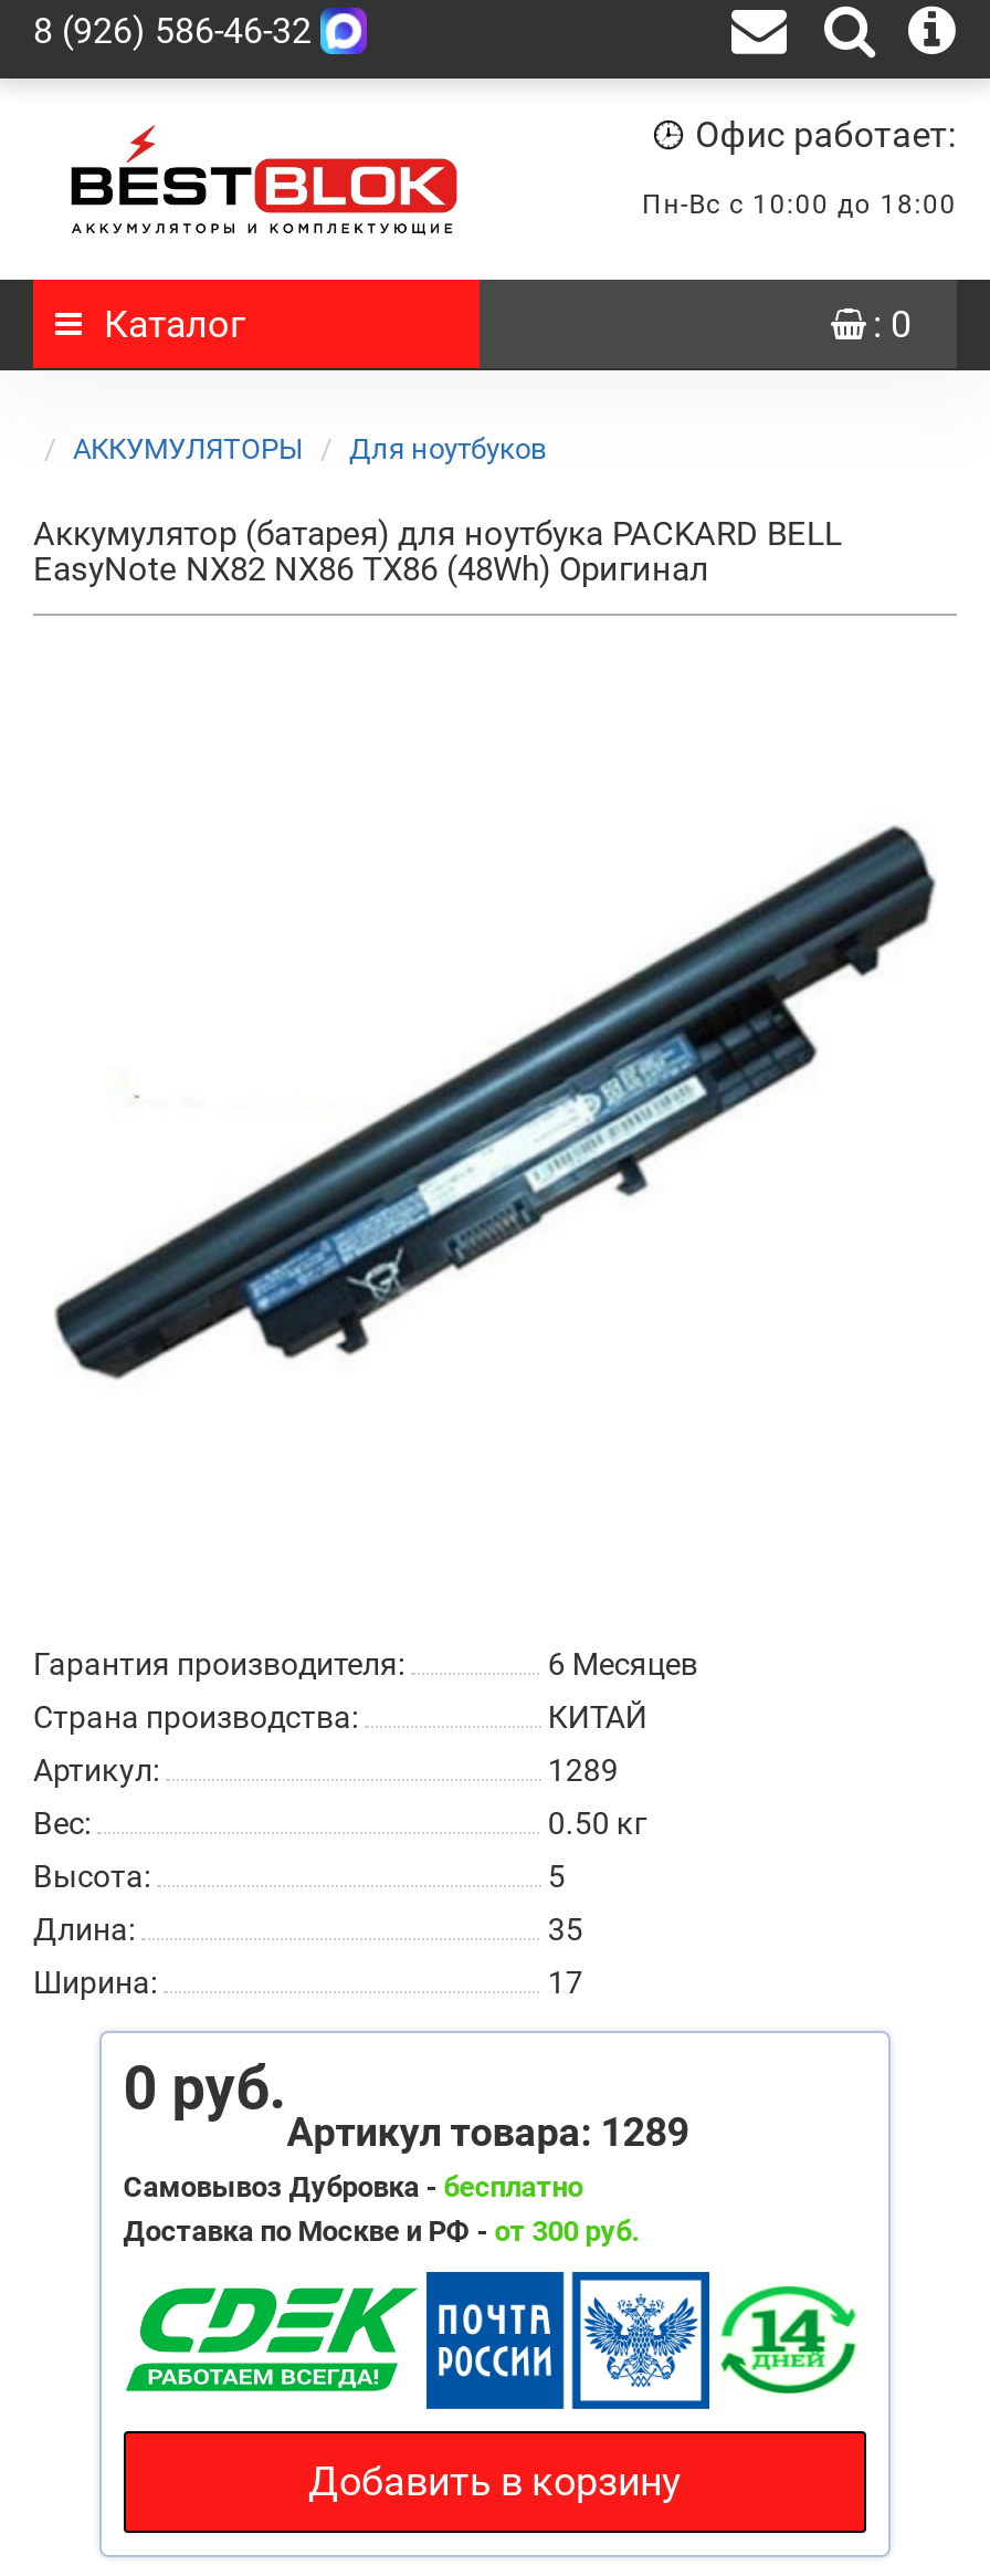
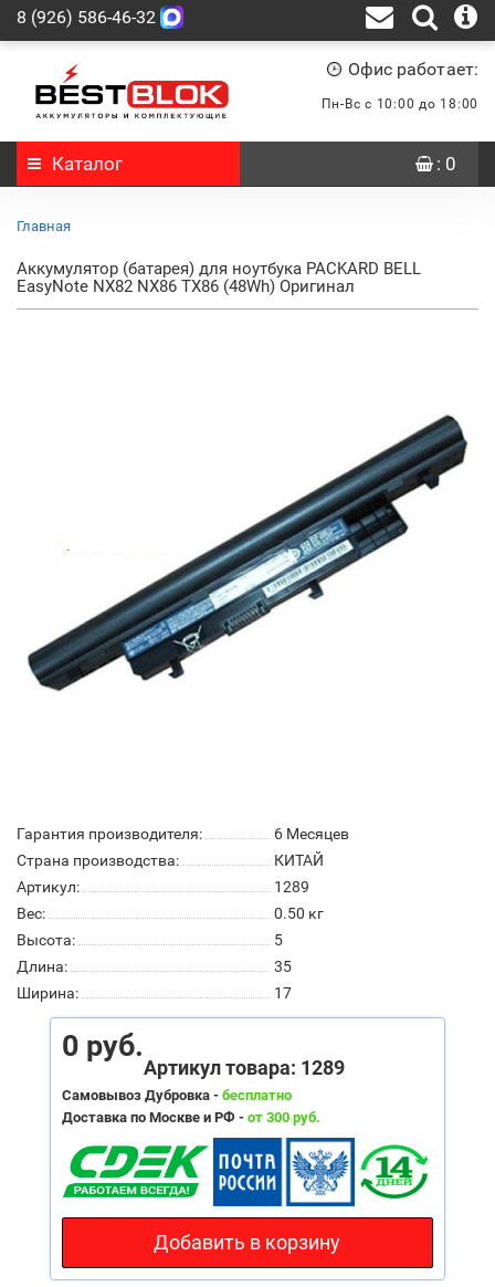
- АККУМУЛЯТОРЫ
- Для ноутбуков
+ Главная
